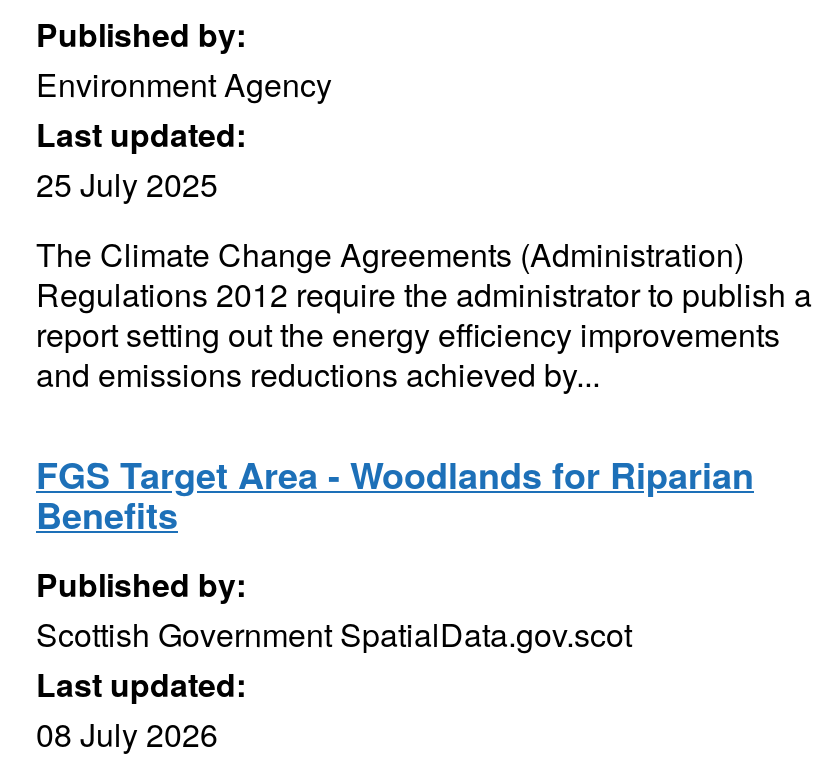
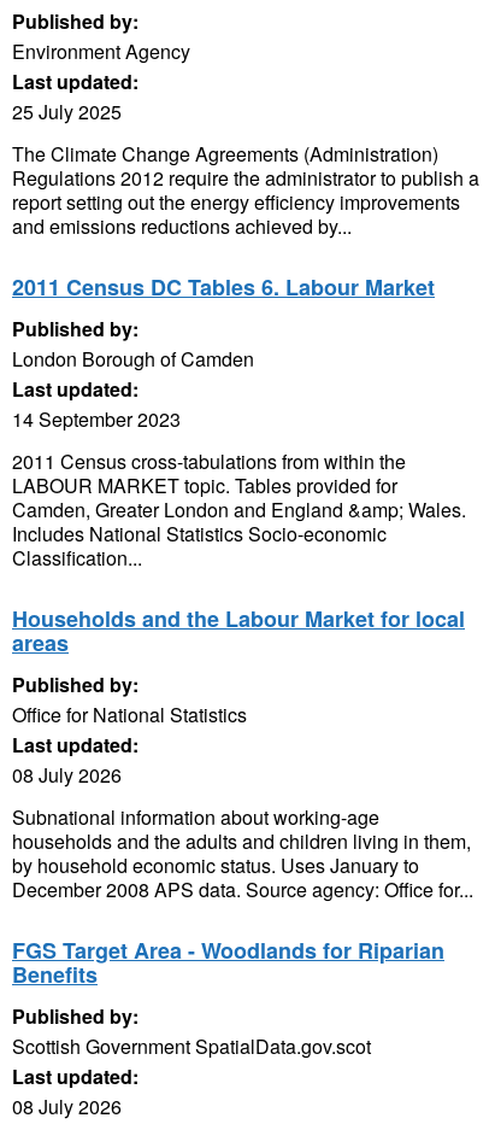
+ 2011 Census DC Tables 6. Labour Market
+ Published by:
+ London Borough of Camden
+ Last updated:
+ 14 September 2023
+ 2011 Census cross-tabulations from within the
+ LABOUR MARKET topic. Tables provided for
+ Camden, Greater London and England &amp; Wales.
+ Includes National Statistics Socio-economic
+ Classification...
+ Households and the Labour Market for local
+ areas
+ Published by:
+ Office for National Statistics
+ Last updated:
+ 08 July 2026
+ Subnational information about working-age
+ households and the adults and children living in them,
+ by household economic status. Uses January to
+ December 2008 APS data. Source agency: Office for...
